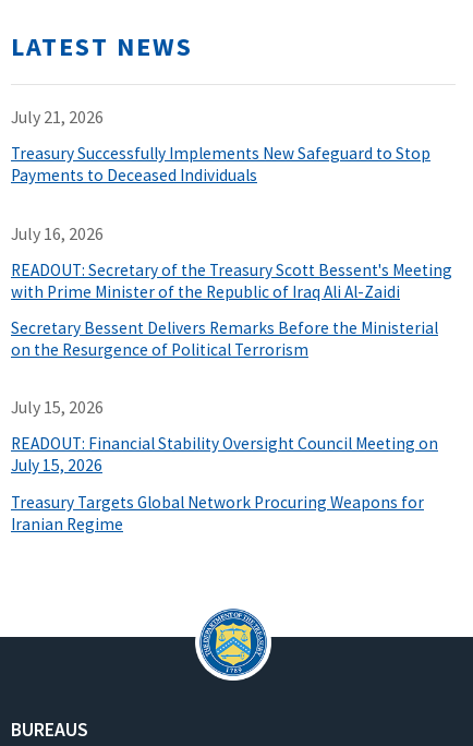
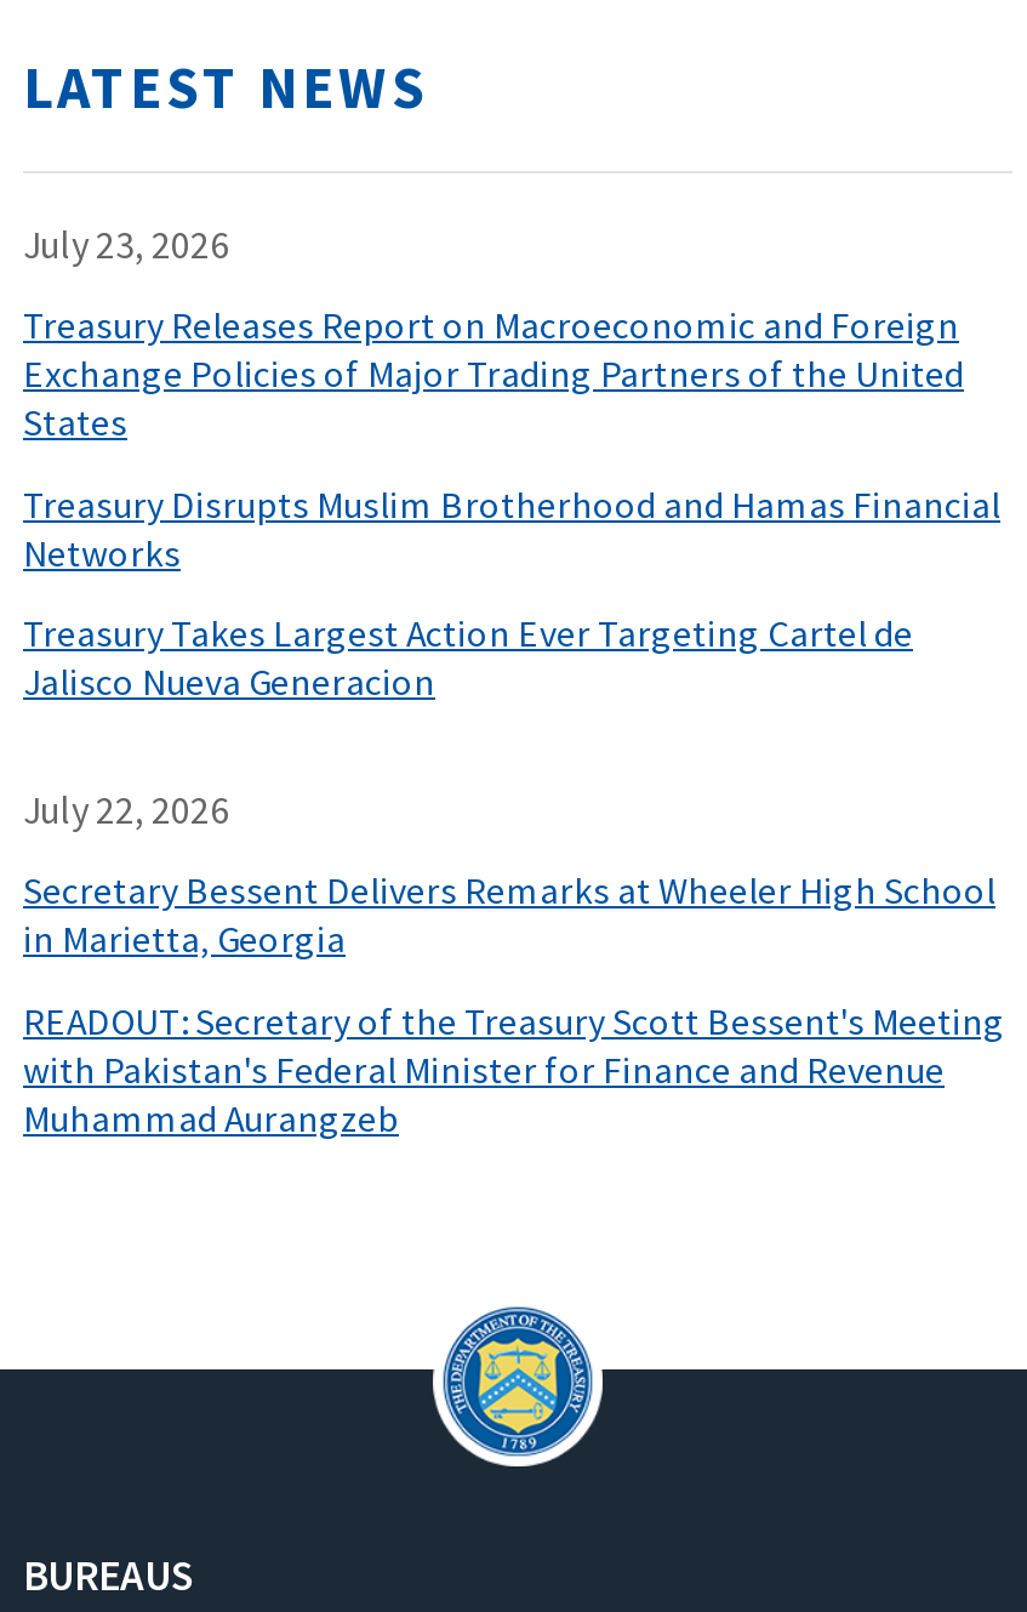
- July 21, 2026
- Treasury Successfully Implements New Safeguard to Stop
- Payments to Deceased Individuals
- July 16, 2026
+ July 23, 2026
+ Treasury Releases Report on Macroeconomic and Foreign
+ Exchange Policies of Major Trading Partners of the United
+ States
+ Treasury Disrupts Muslim Brotherhood and Hamas Financial
+ Networks
+ Treasury Takes Largest Action Ever Targeting Cartel de
+ Jalisco Nueva Generacion
+ July 22, 2026
+ Secretary Bessent Delivers Remarks at Wheeler High School
+ in Marietta, Georgia

moved down: READOUT: Secretary of the Treasury Scott Bessent's Meeting

- with Prime Minister of the Republic of Iraq Ali Al-Zaidi
- Secretary Bessent Delivers Remarks Before the Ministerial
- on the Resurgence of Political Terrorism
- July 15, 2026
- READOUT: Financial Stability Oversight Council Meeting on
- July 15, 2026
- Treasury Targets Global Network Procuring Weapons for
- Iranian Regime
+ with Pakistan's Federal Minister for Finance and Revenue
+ Muhammad Aurangzeb
